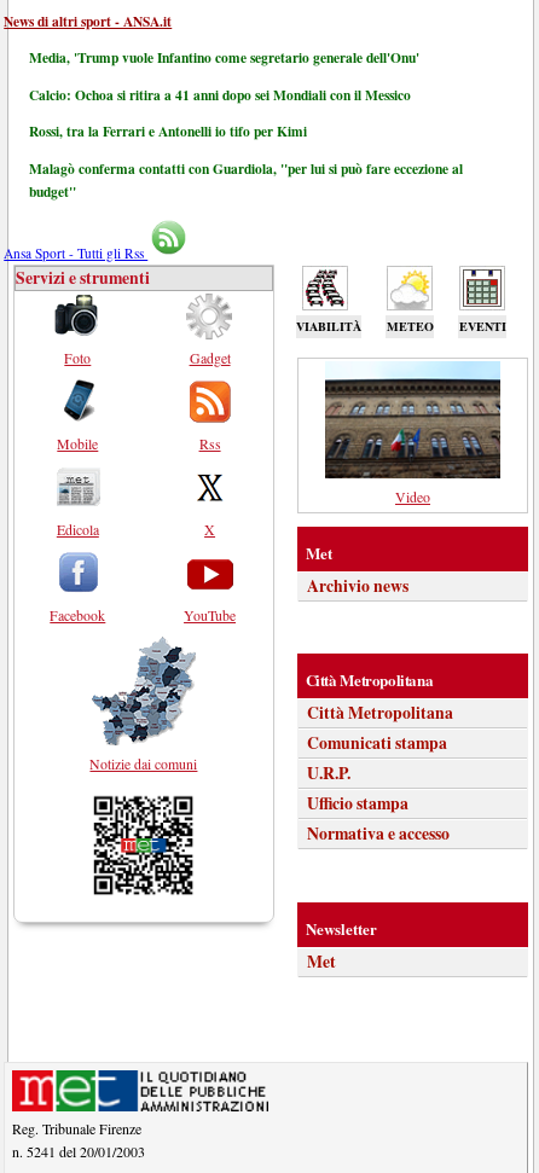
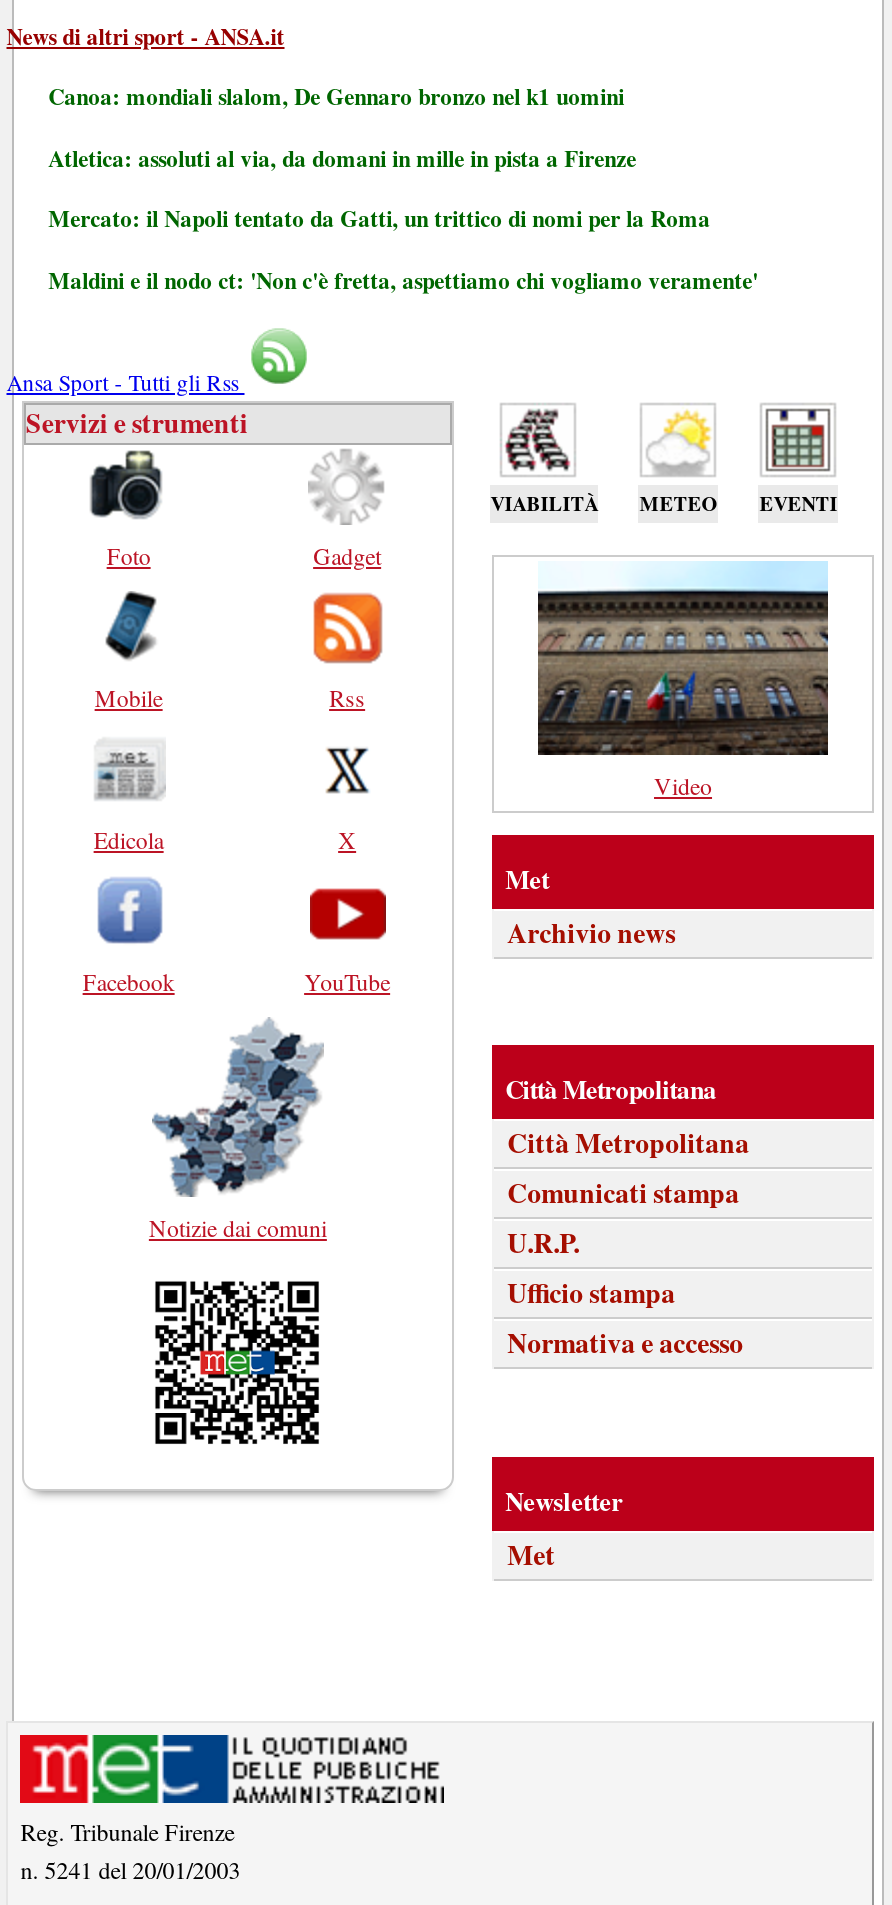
- Media, 'Trump vuole Infantino come segretario generale dell'Onu'
+ Canoa: mondiali slalom, De Gennaro bronzo nel k1 uomini

- Calcio: Ochoa si ritira a 41 anni dopo sei Mondiali con il Messico
+ Atletica: assoluti al via, da domani in mille in pista a Firenze

- Rossi, tra la Ferrari e Antonelli io tifo per Kimi
+ Mercato: il Napoli tentato da Gatti, un trittico di nomi per la Roma

- Malagò conferma contatti con Guardiola, "per lui si può fare eccezione al
- budget"
+ Maldini e il nodo ct: 'Non c'è fretta, aspettiamo chi vogliamo veramente'
